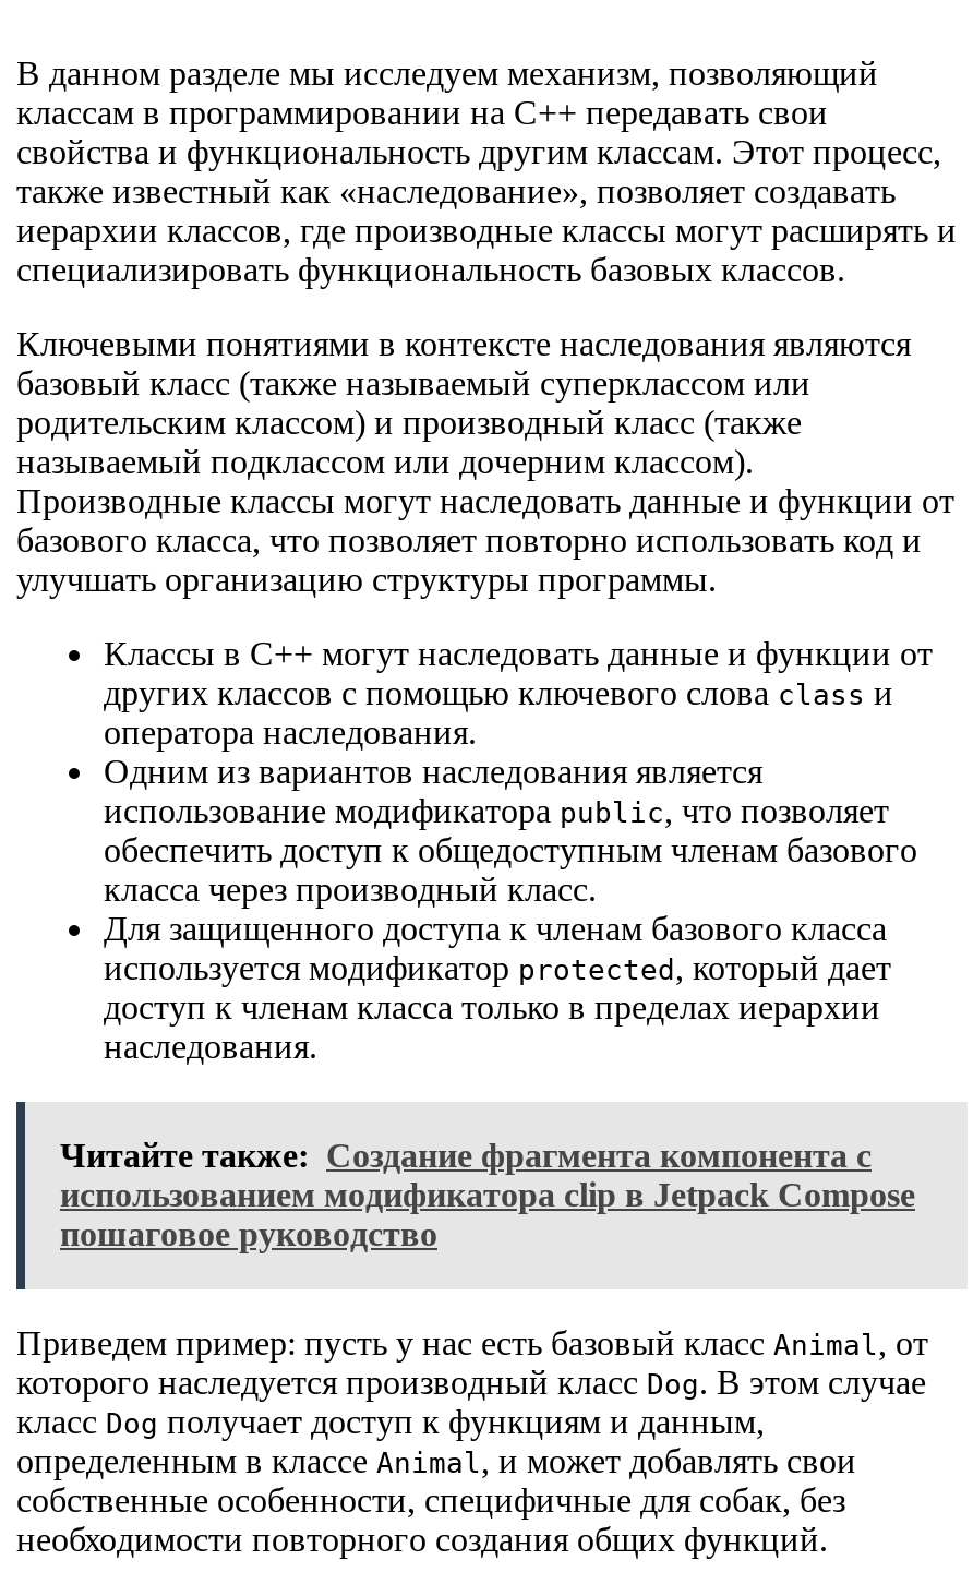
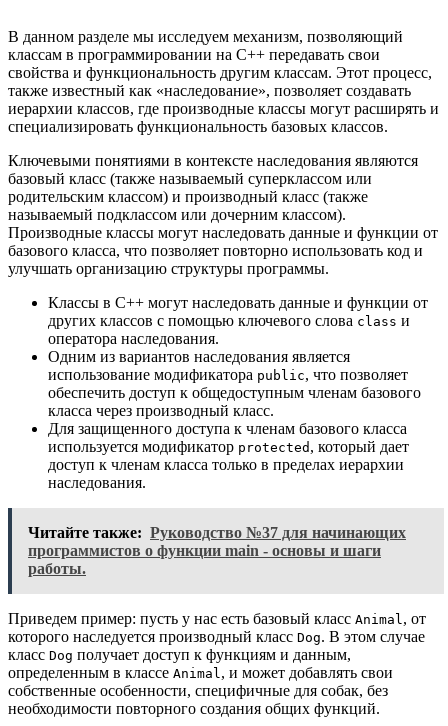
- Читайте также: Создание фрагмента компонента с
- использованием модификатора clip в Jetpack Compose
- пошаговое руководство
+ Читайте также: Руководство №37 для начинающих
+ программистов о функции main - основы и шаги
+ работы.
